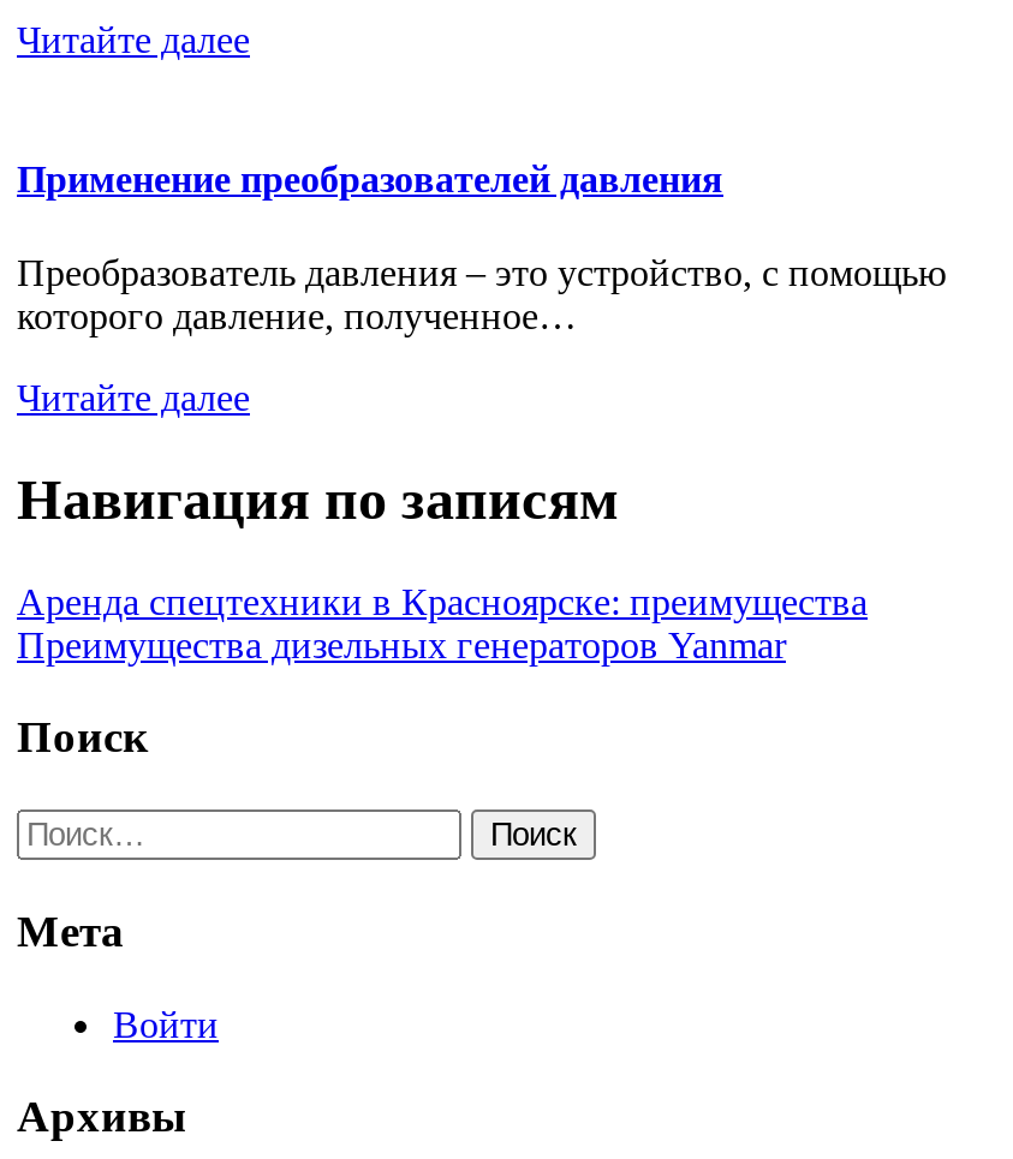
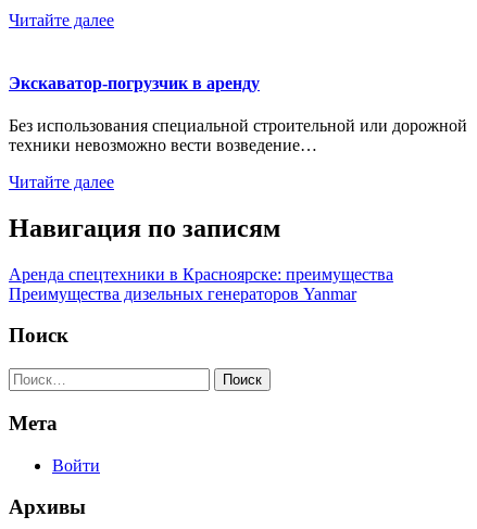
- Применение преобразователей давления
+ Экскаватор-погрузчик в аренду

- Преобразователь давления – это устройство, с помощью
- которого давление, полученное…
+ Без использования специальной строительной или дорожной
+ техники невозможно вести возведение…
